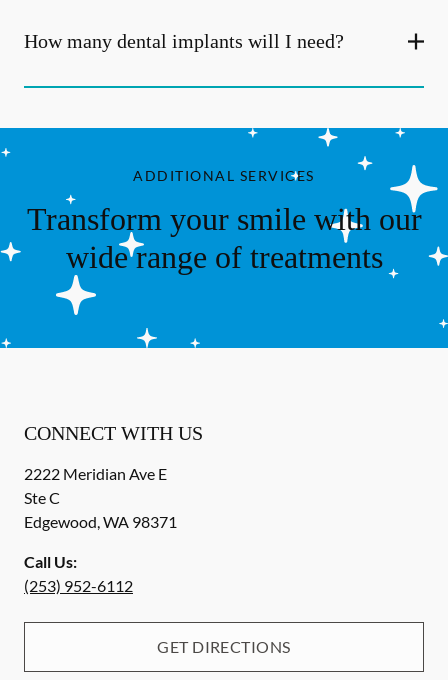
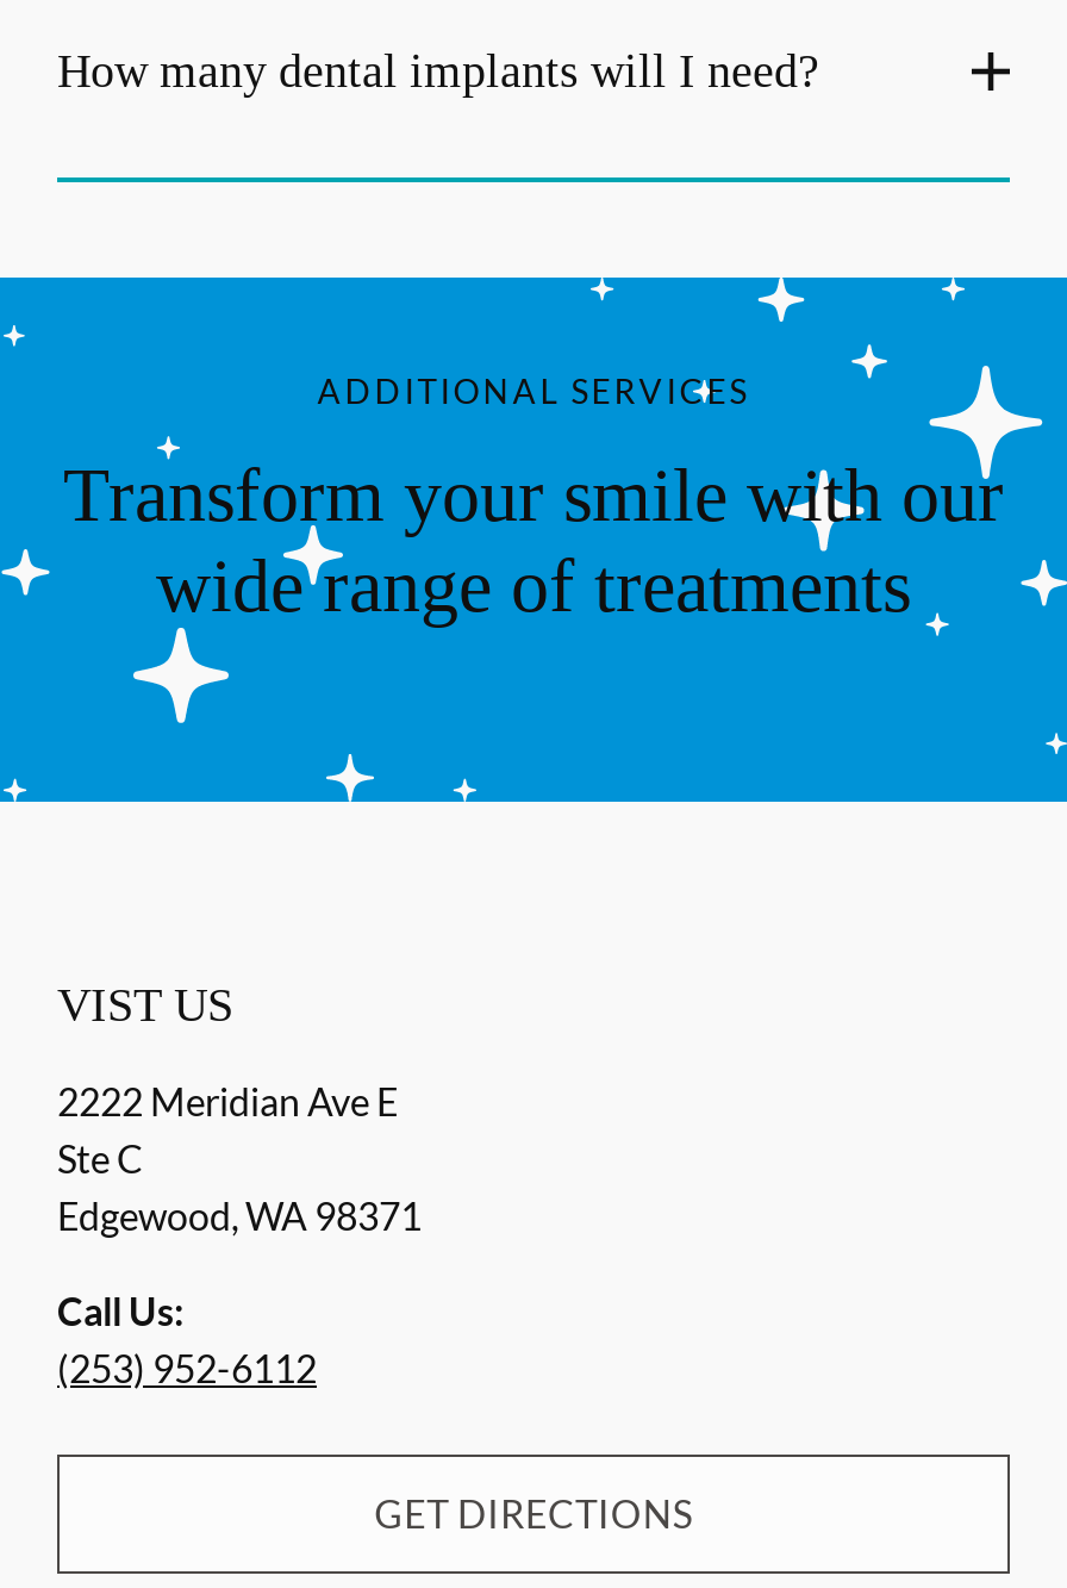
- CONNECT WITH US
+ VIST US
